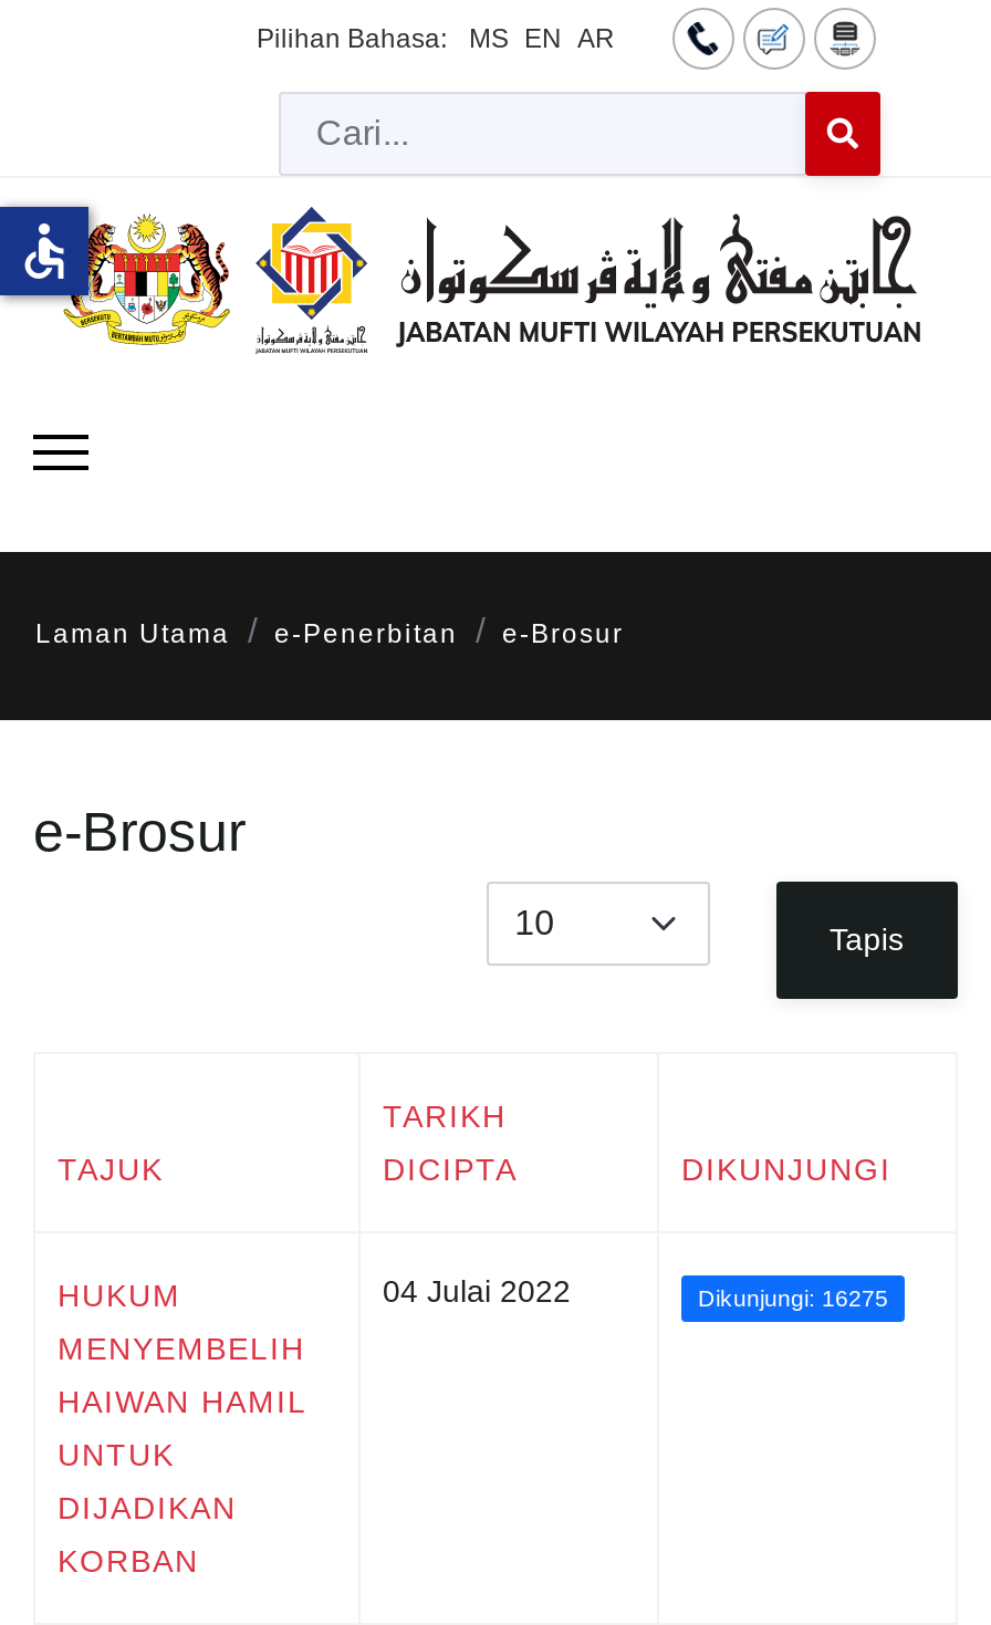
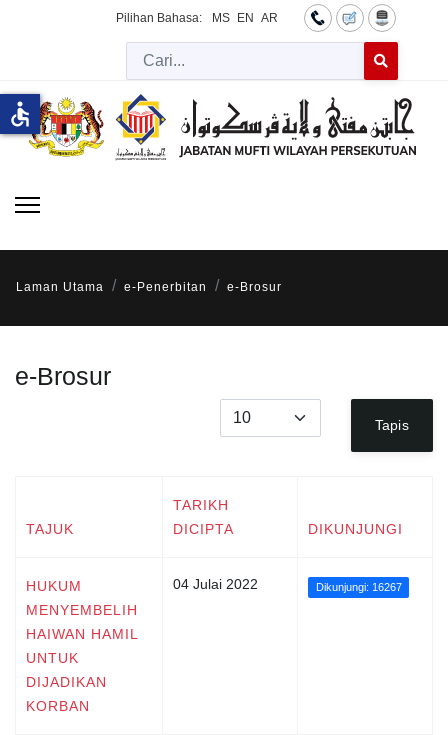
- Dikunjungi: 16275
+ Dikunjungi: 16267
